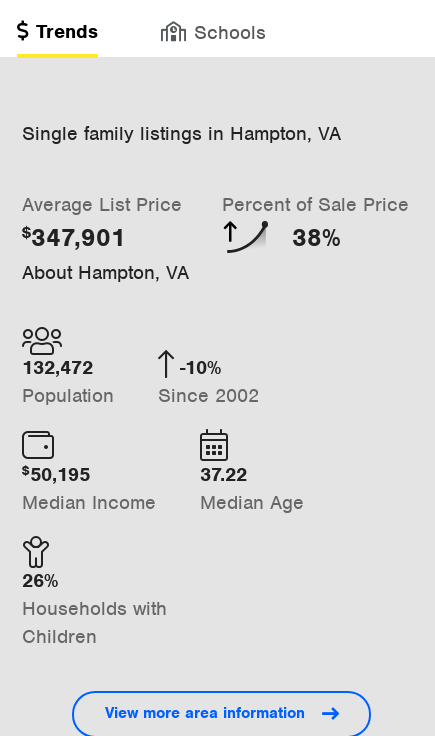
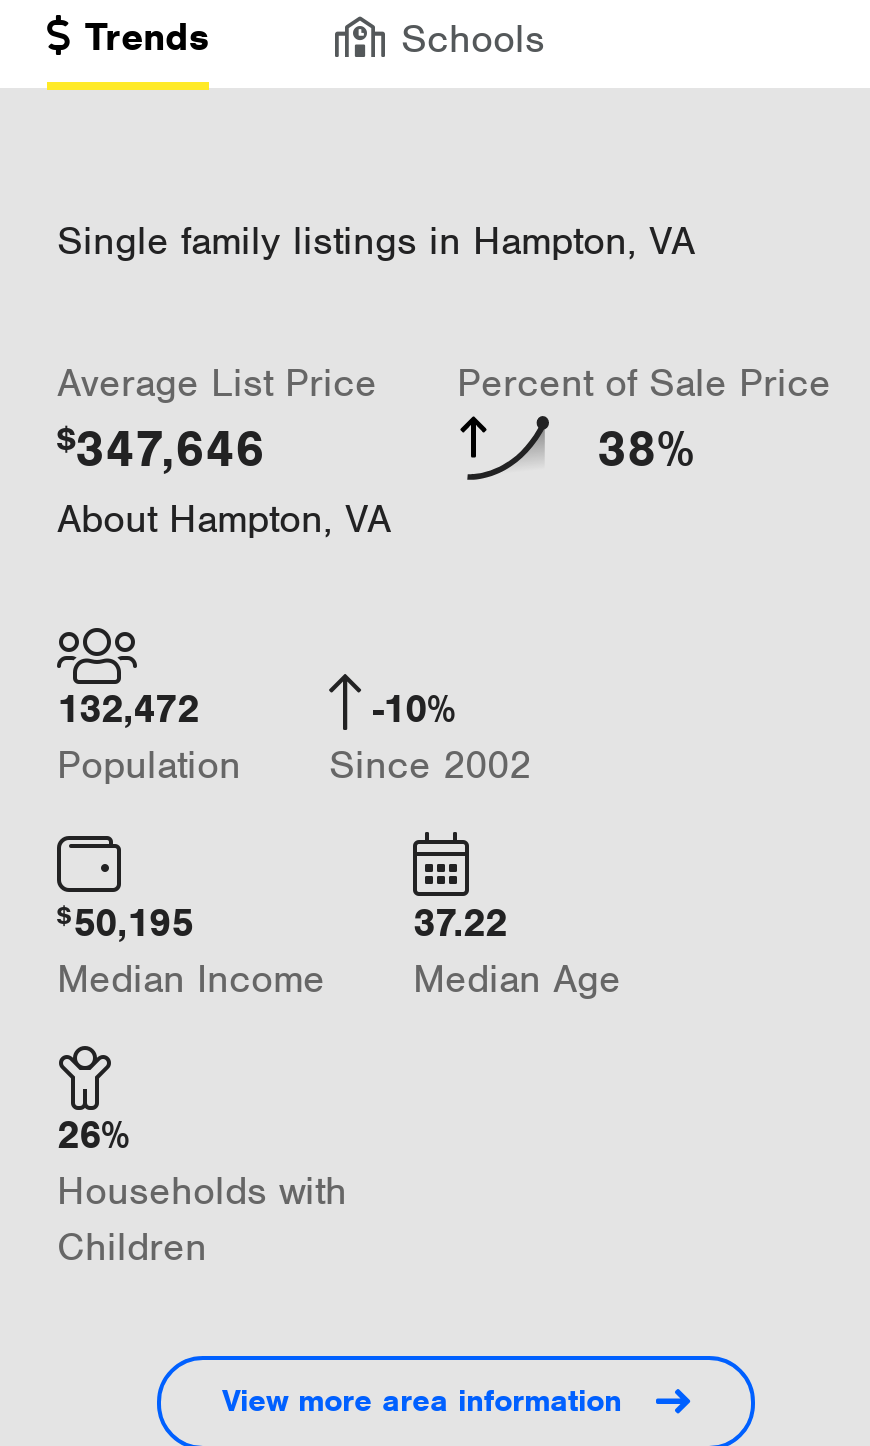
- $347,901
+ $347,646
